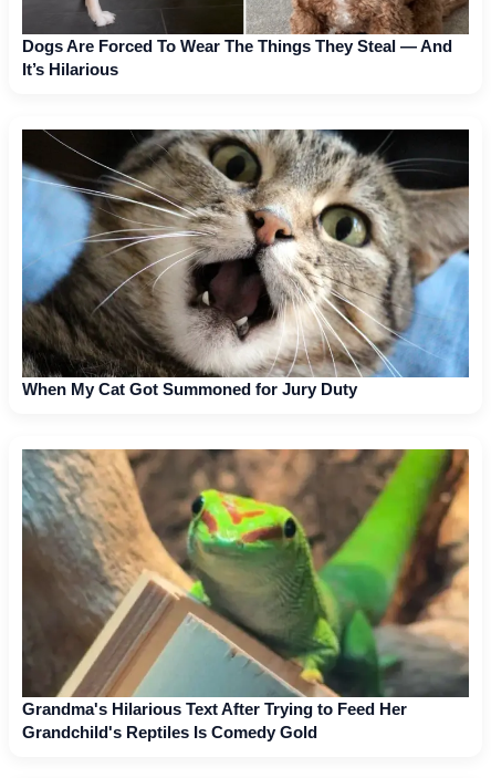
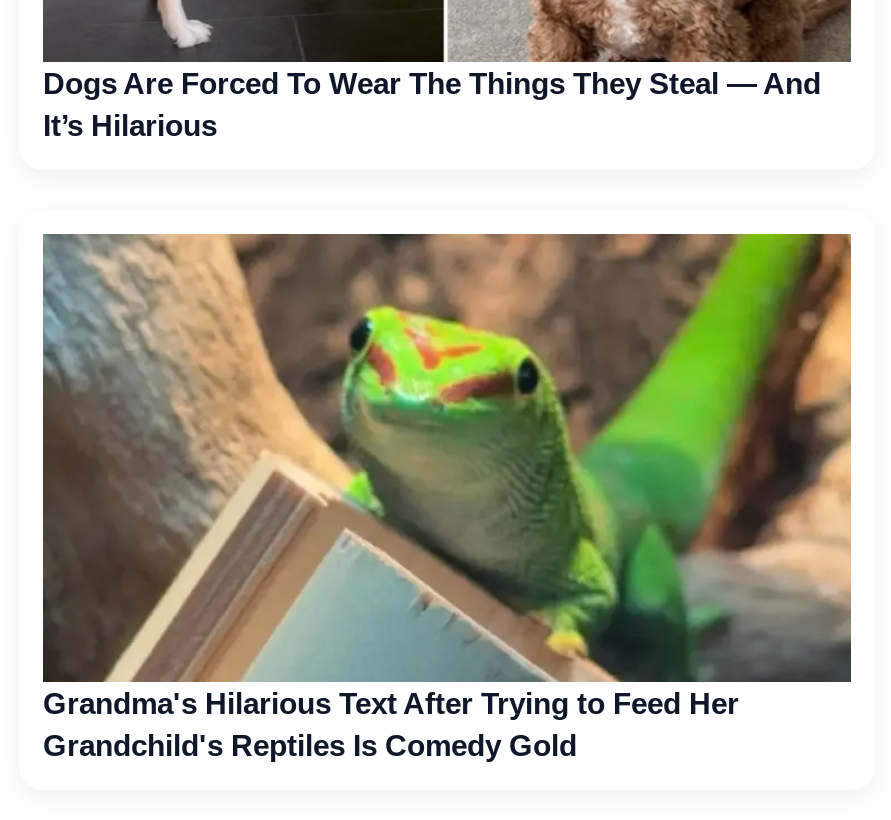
- [image]
- When My Cat Got Summoned for Jury Duty
